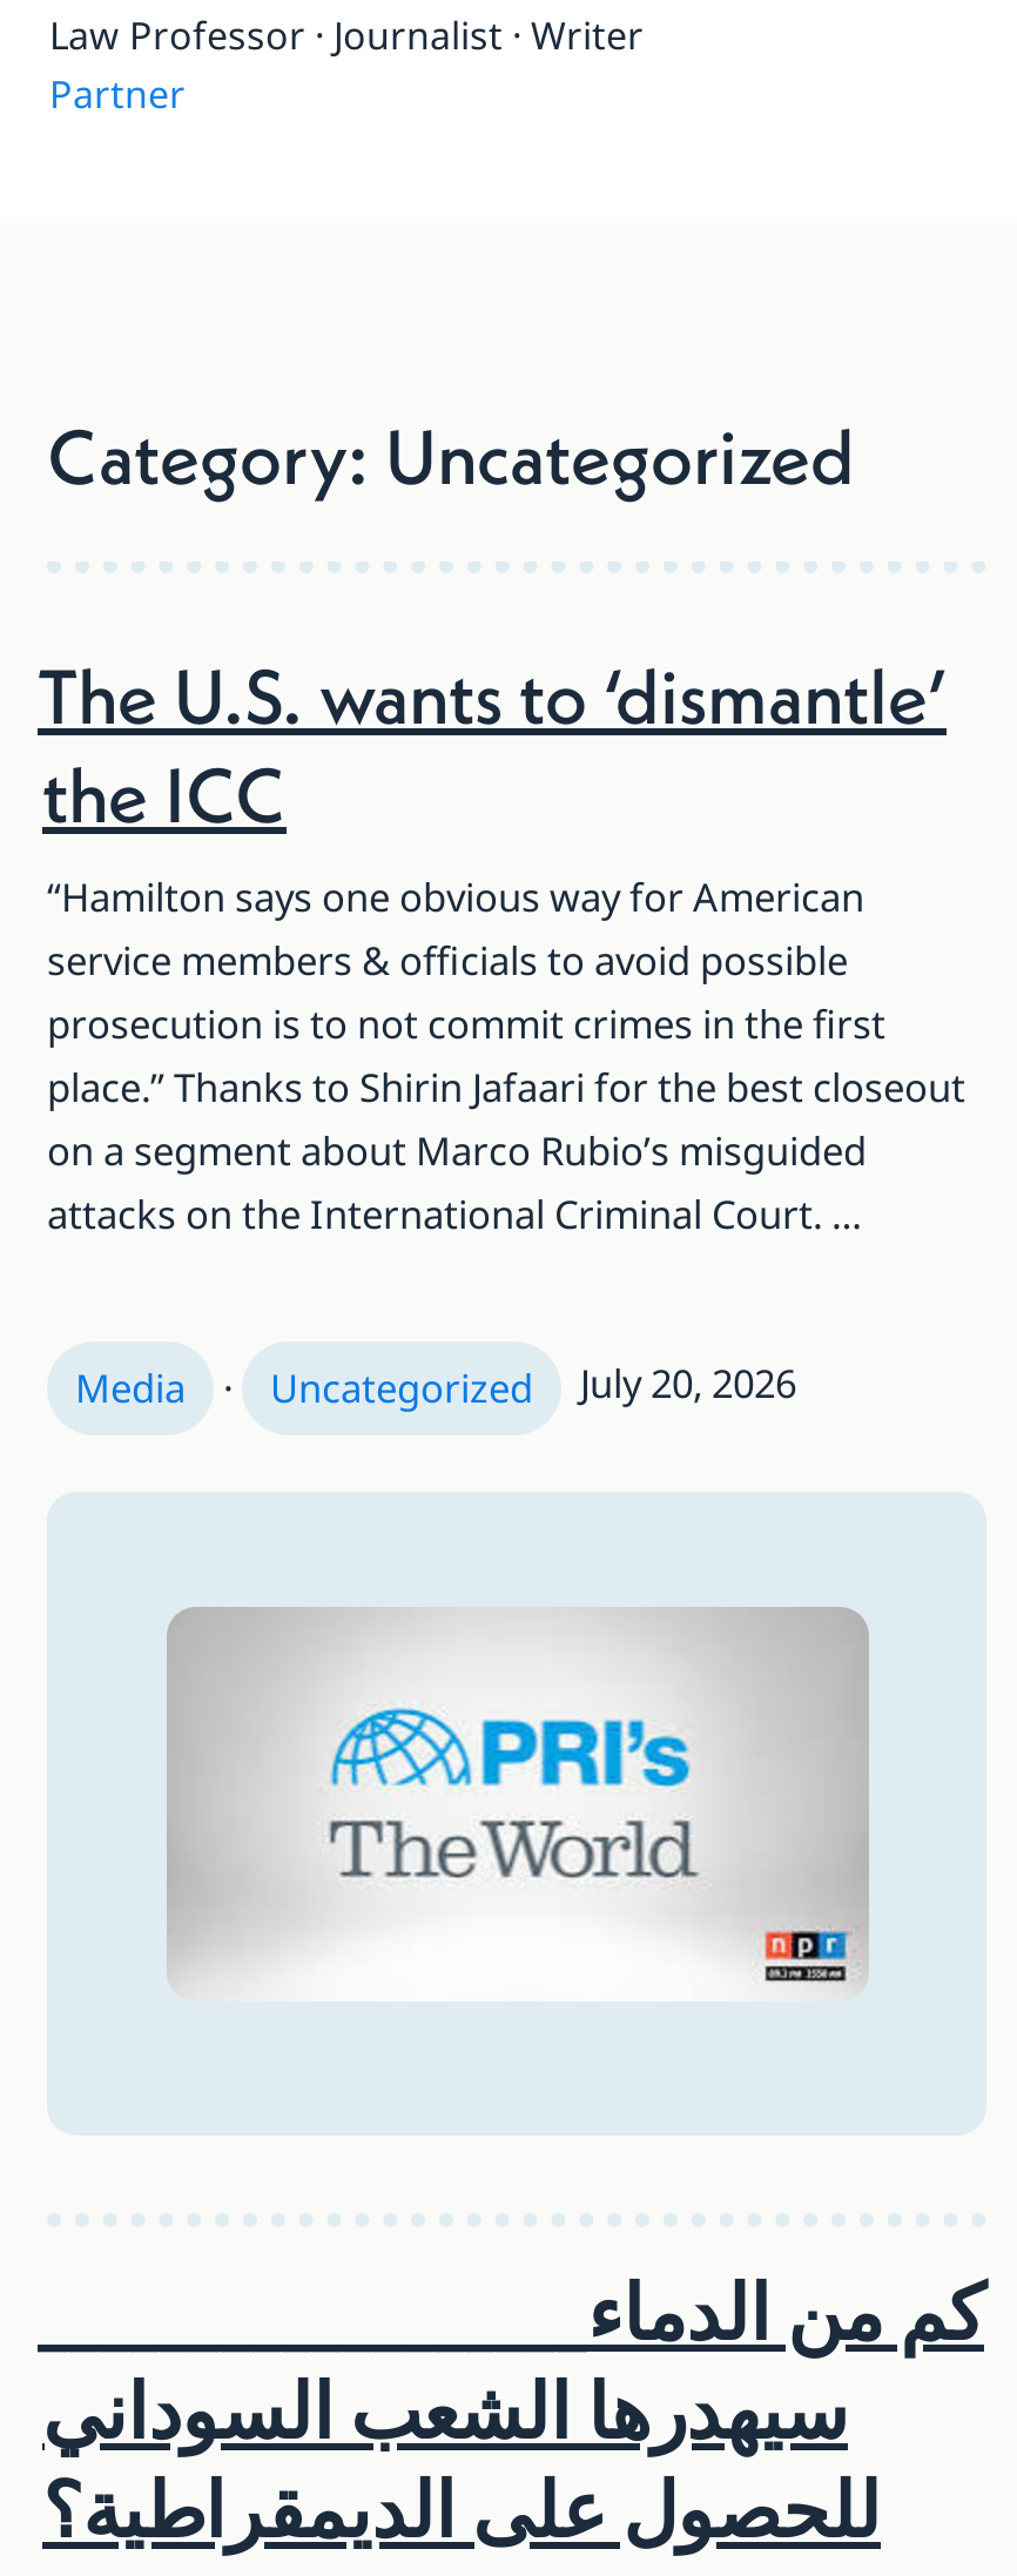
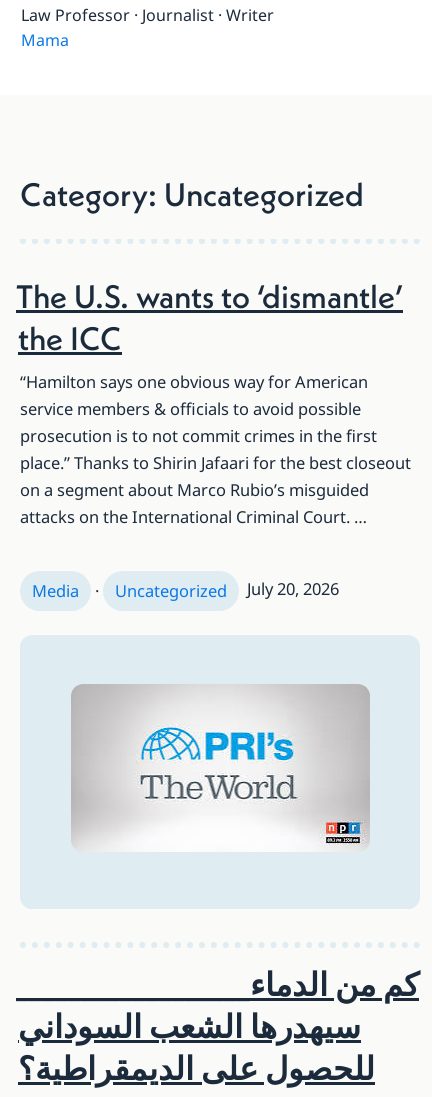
- Partner
+ Mama
